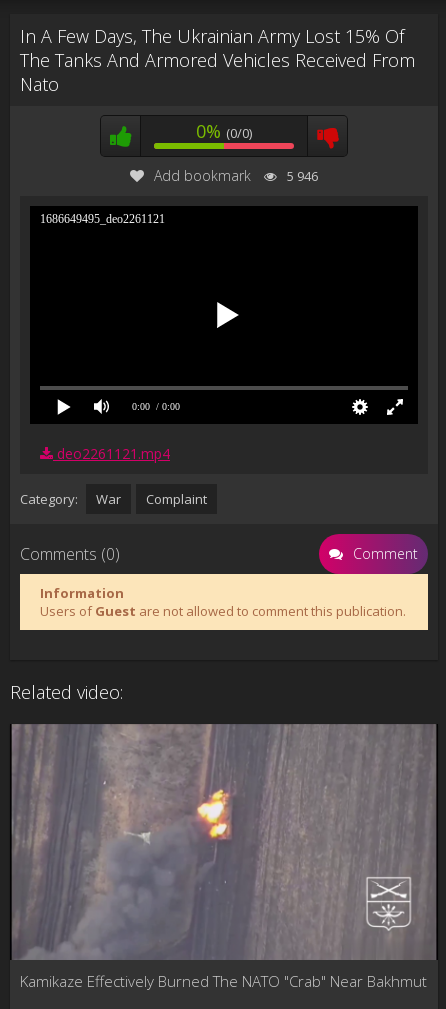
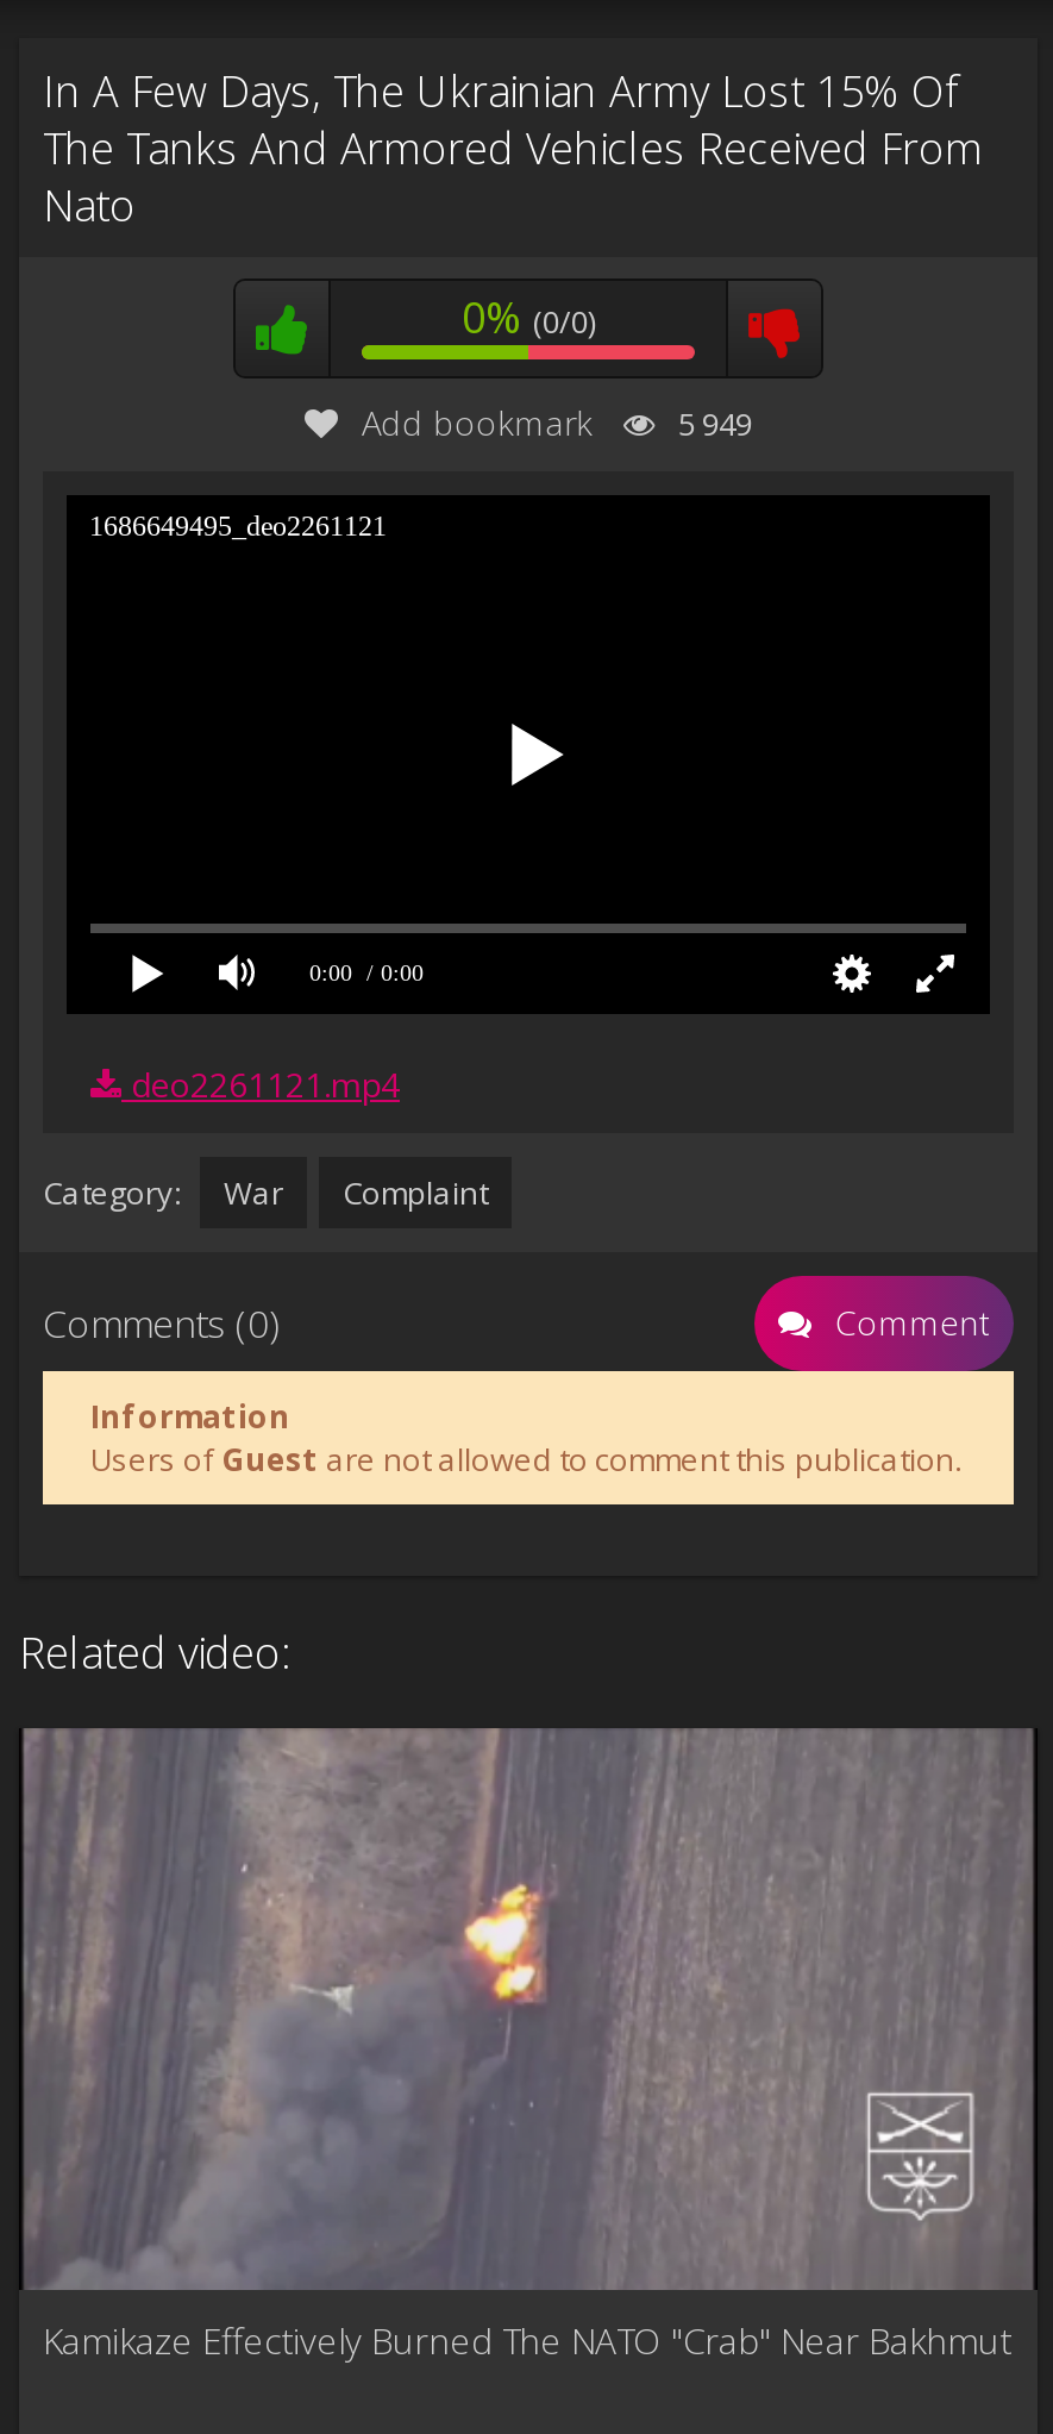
- Add bookmark 5 946
+ Add bookmark 5 949
